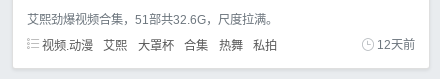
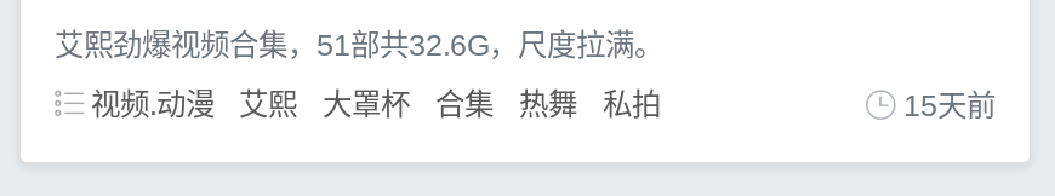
- 12天前
+ 15天前
